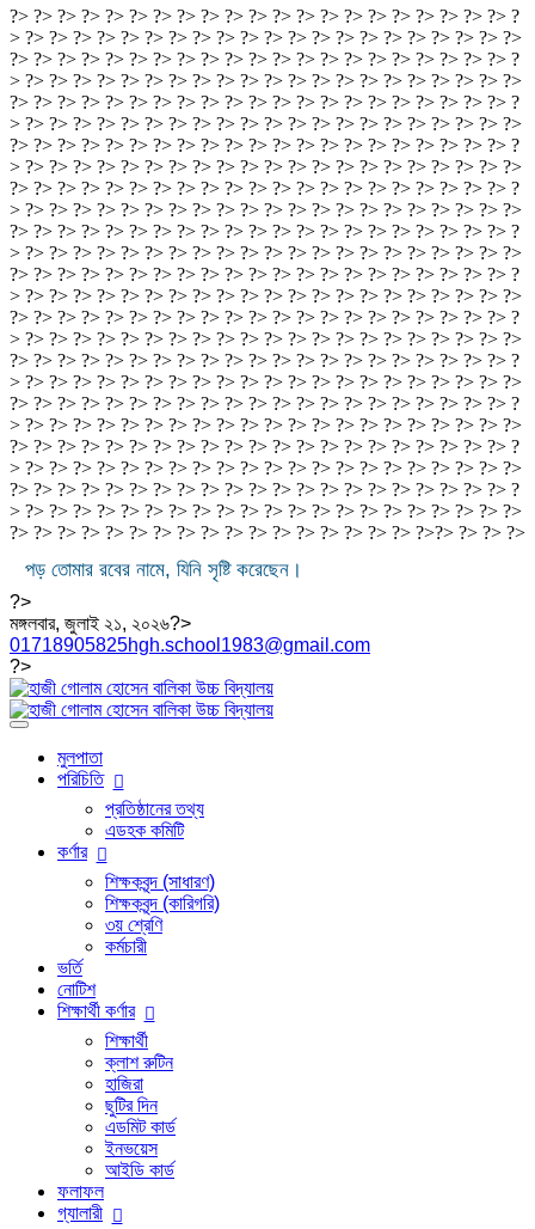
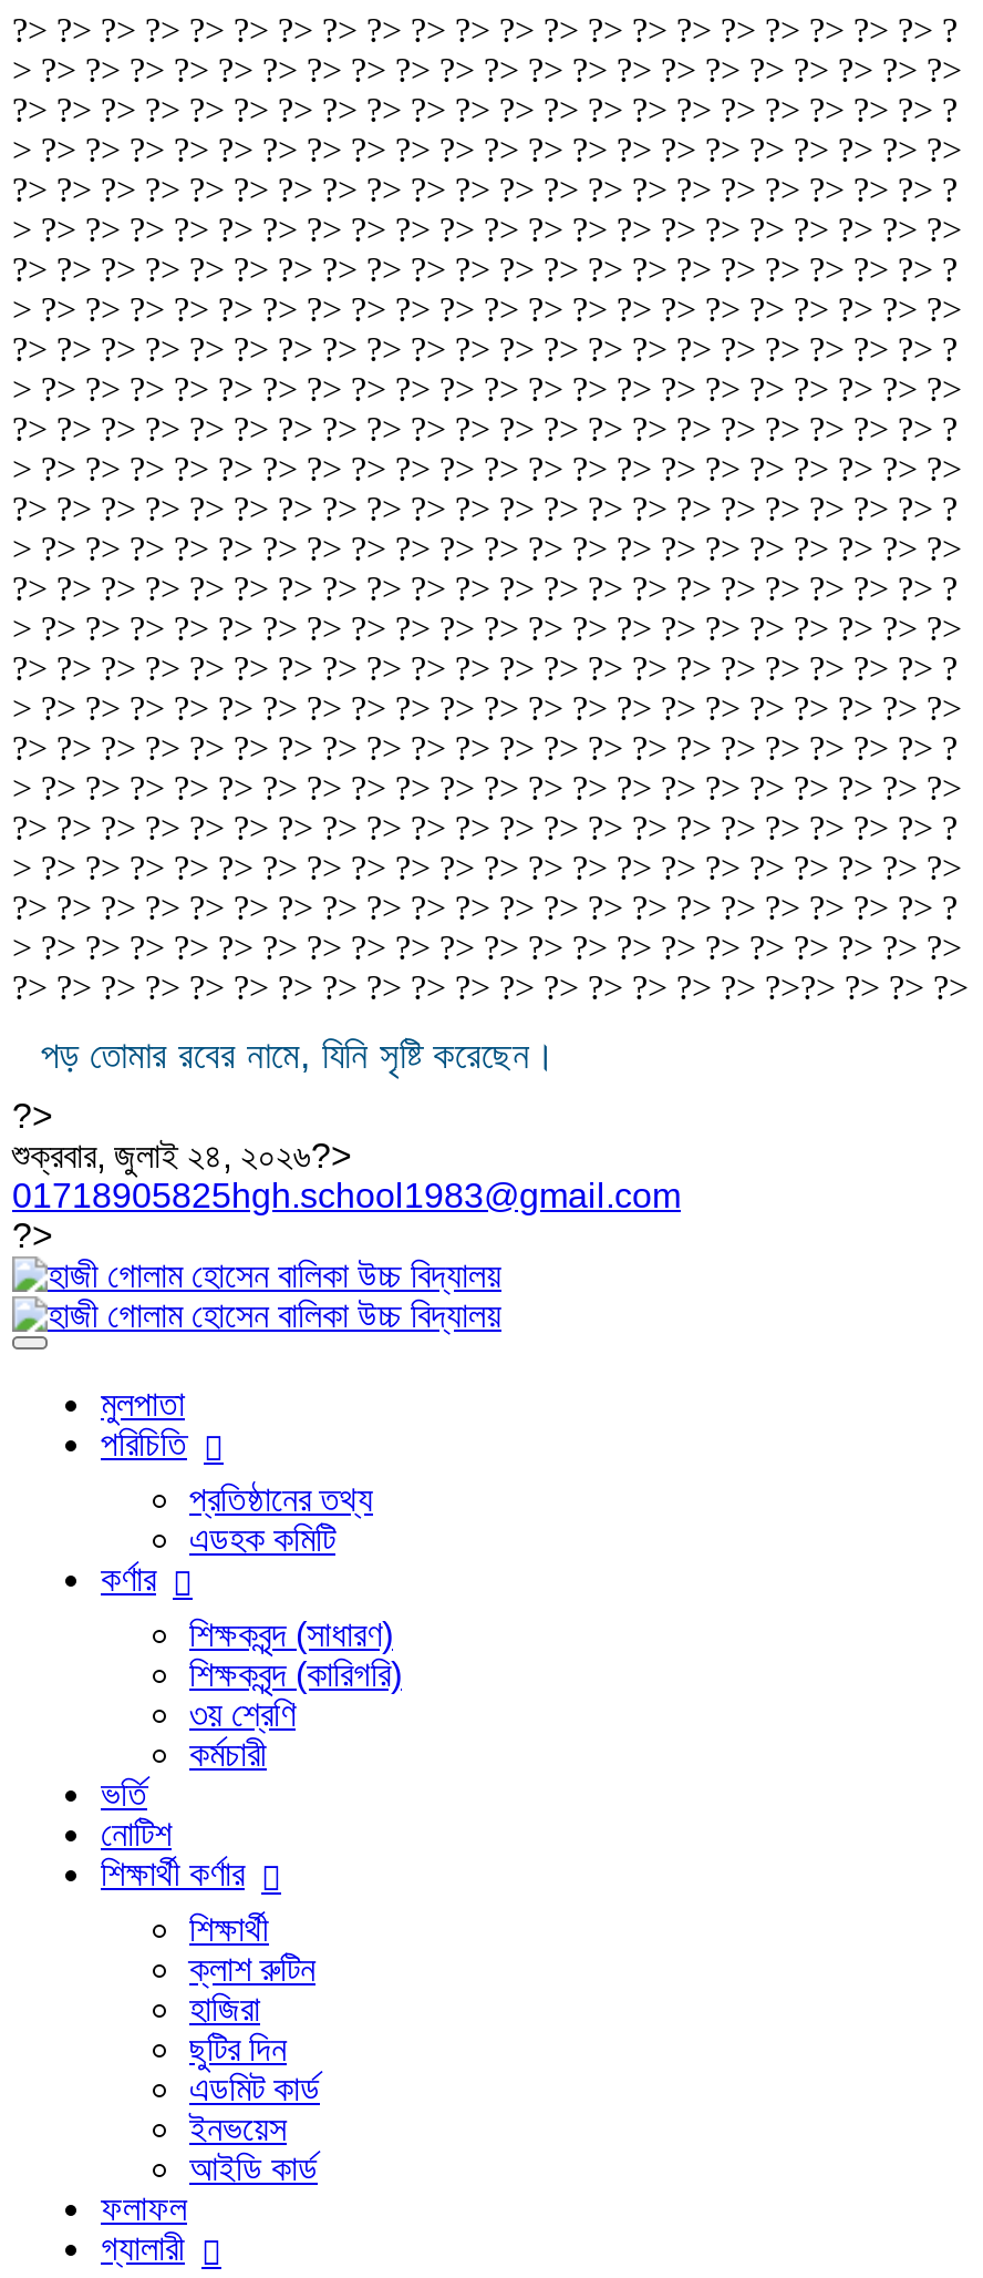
- মঙ্গলবার, জুলাই ২১, ২০২৬?>
+ শুক্রবার, জুলাই ২৪, ২০২৬?>
